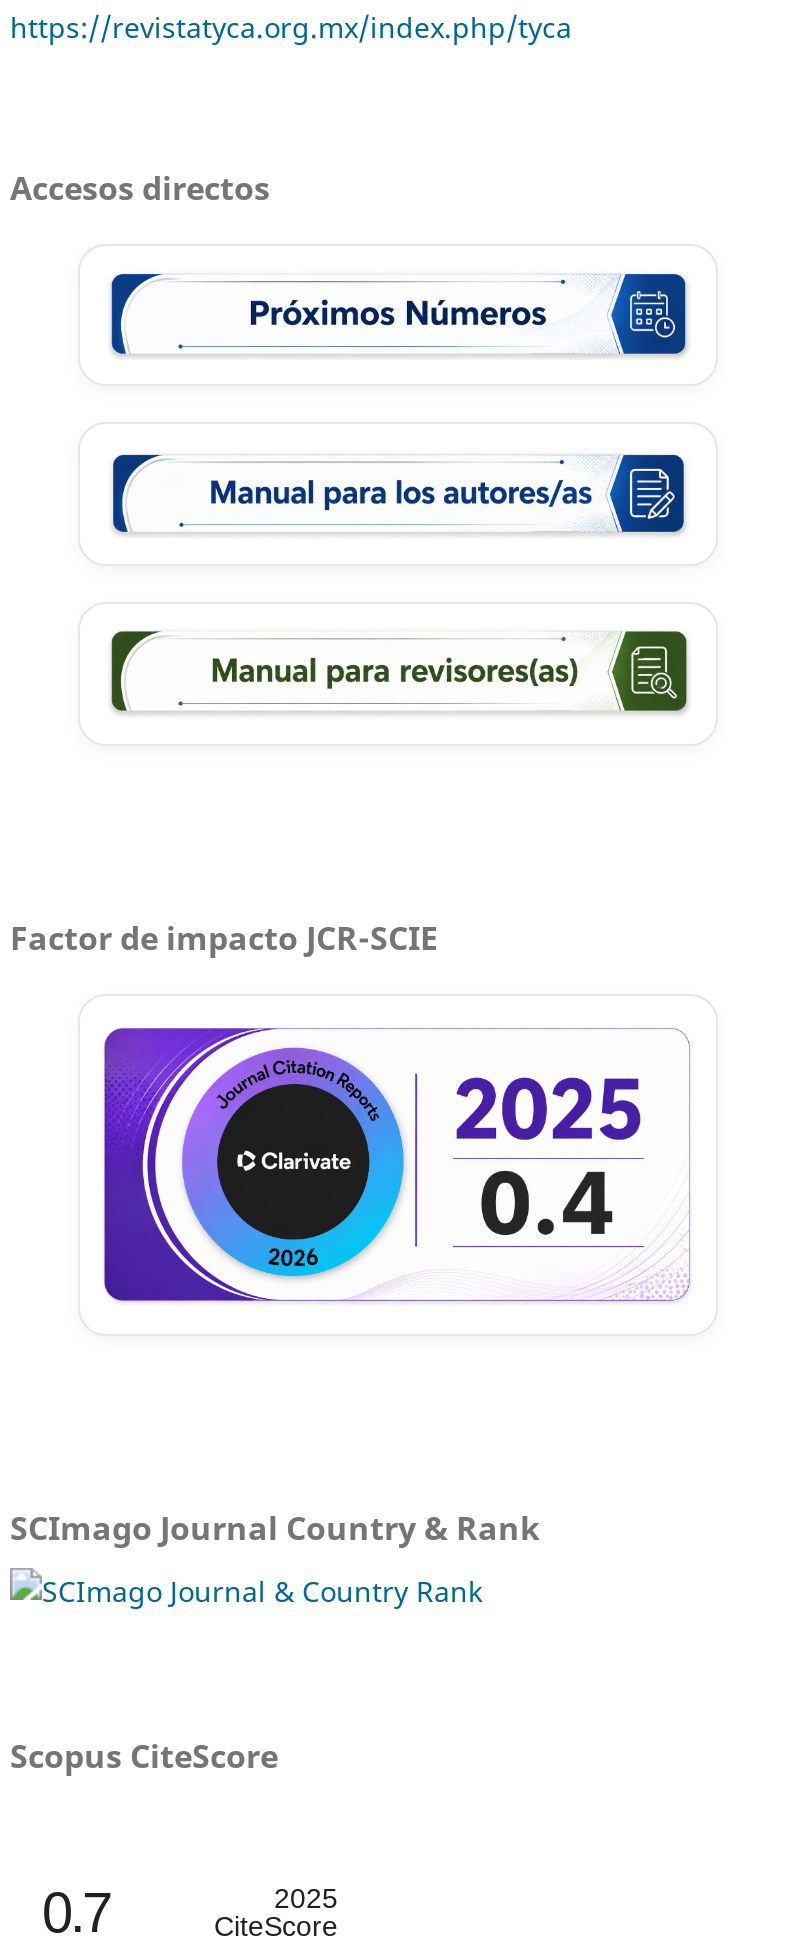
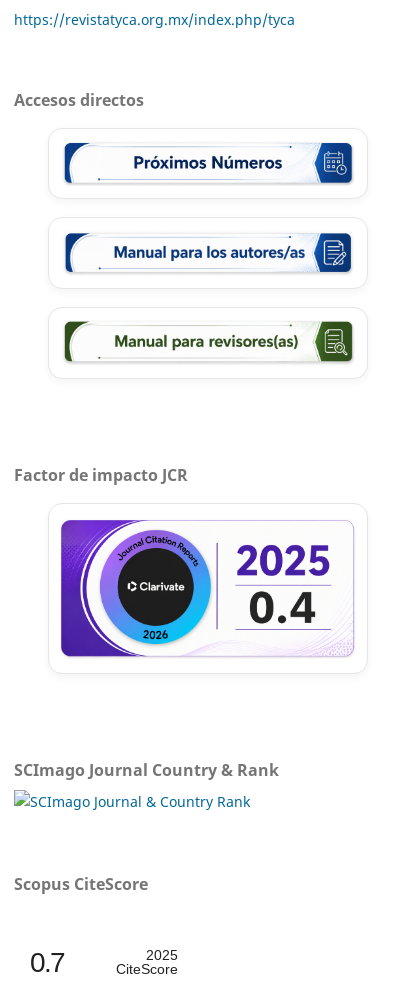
- Factor de impacto JCR-SCIE
+ Factor de impacto JCR
